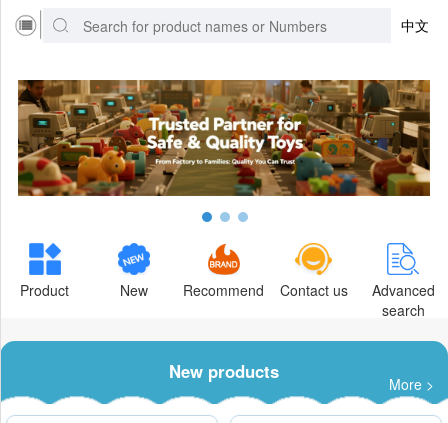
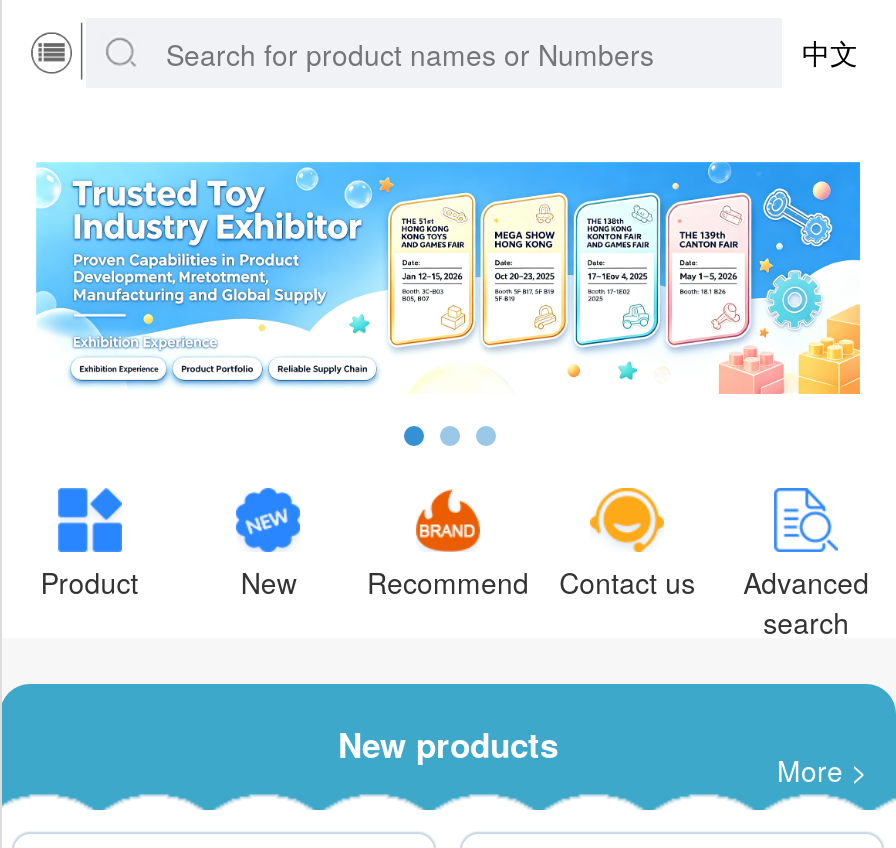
- [image]
+ [image]
